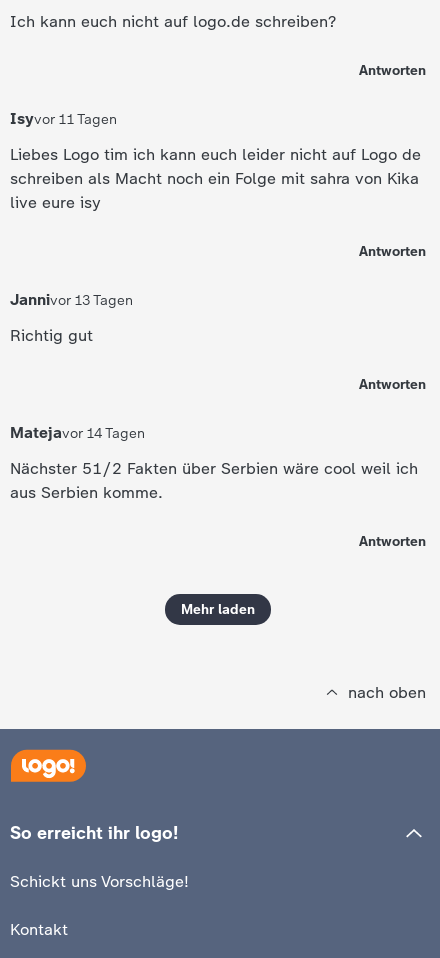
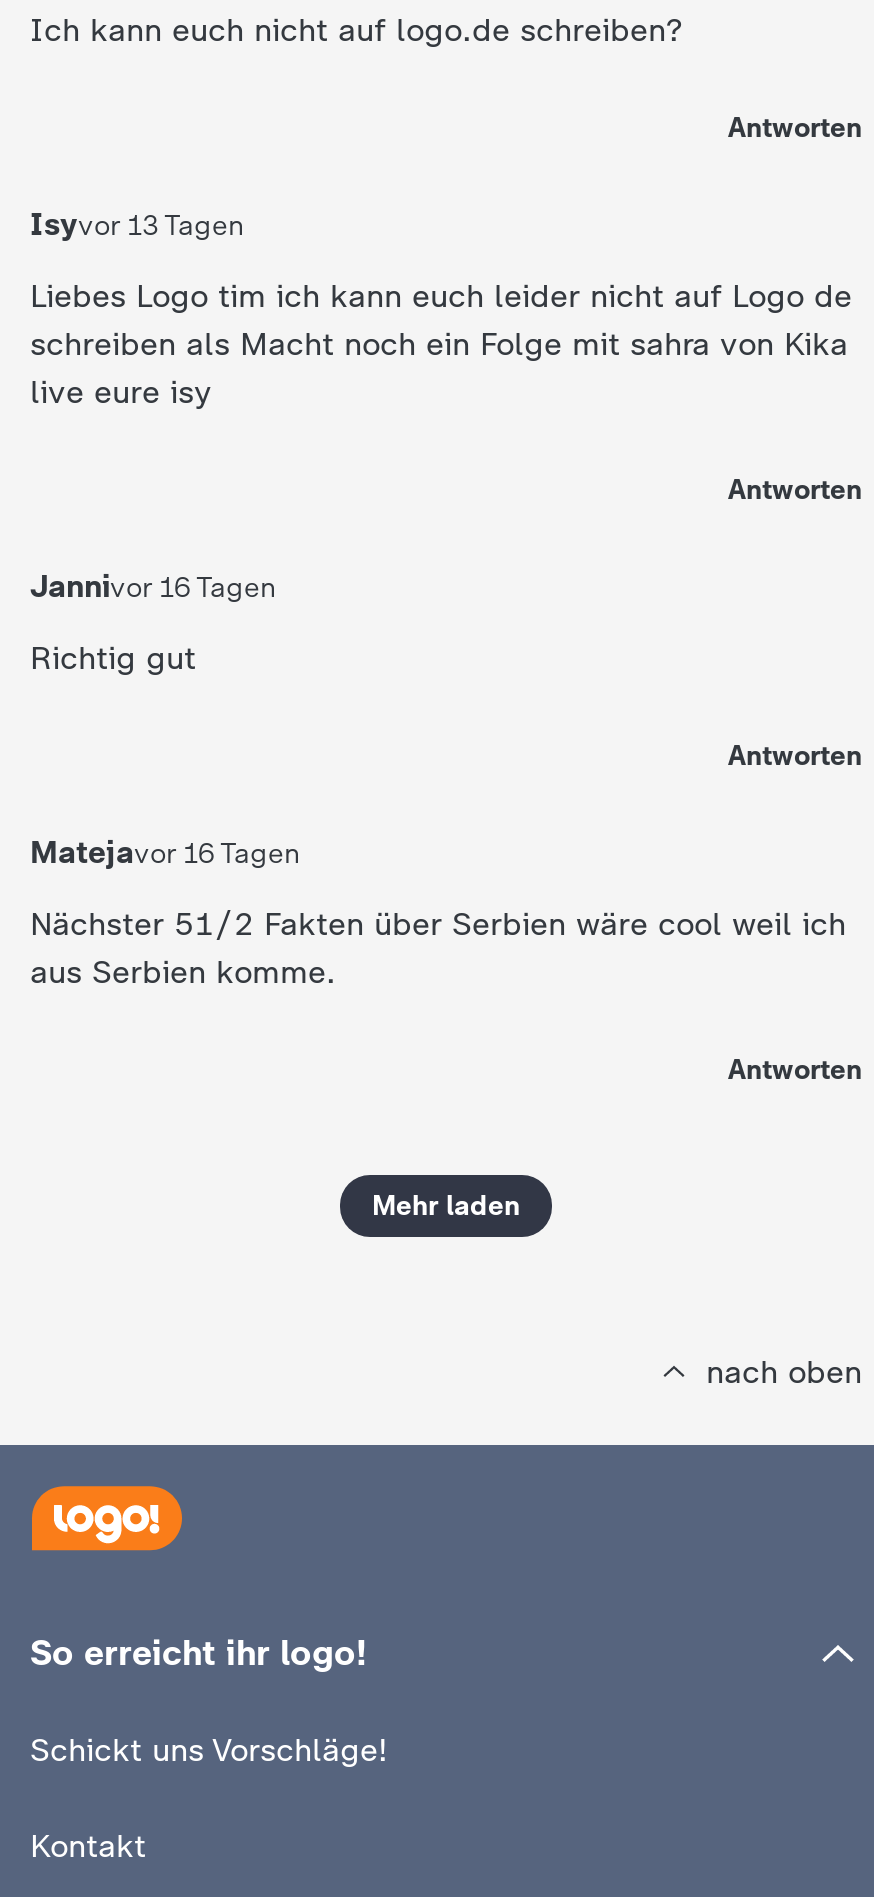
- Isyvor 11 Tagen
+ Isyvor 13 Tagen

- Jannivor 13 Tagen
+ Jannivor 16 Tagen

- Matejavor 14 Tagen
+ Matejavor 16 Tagen
